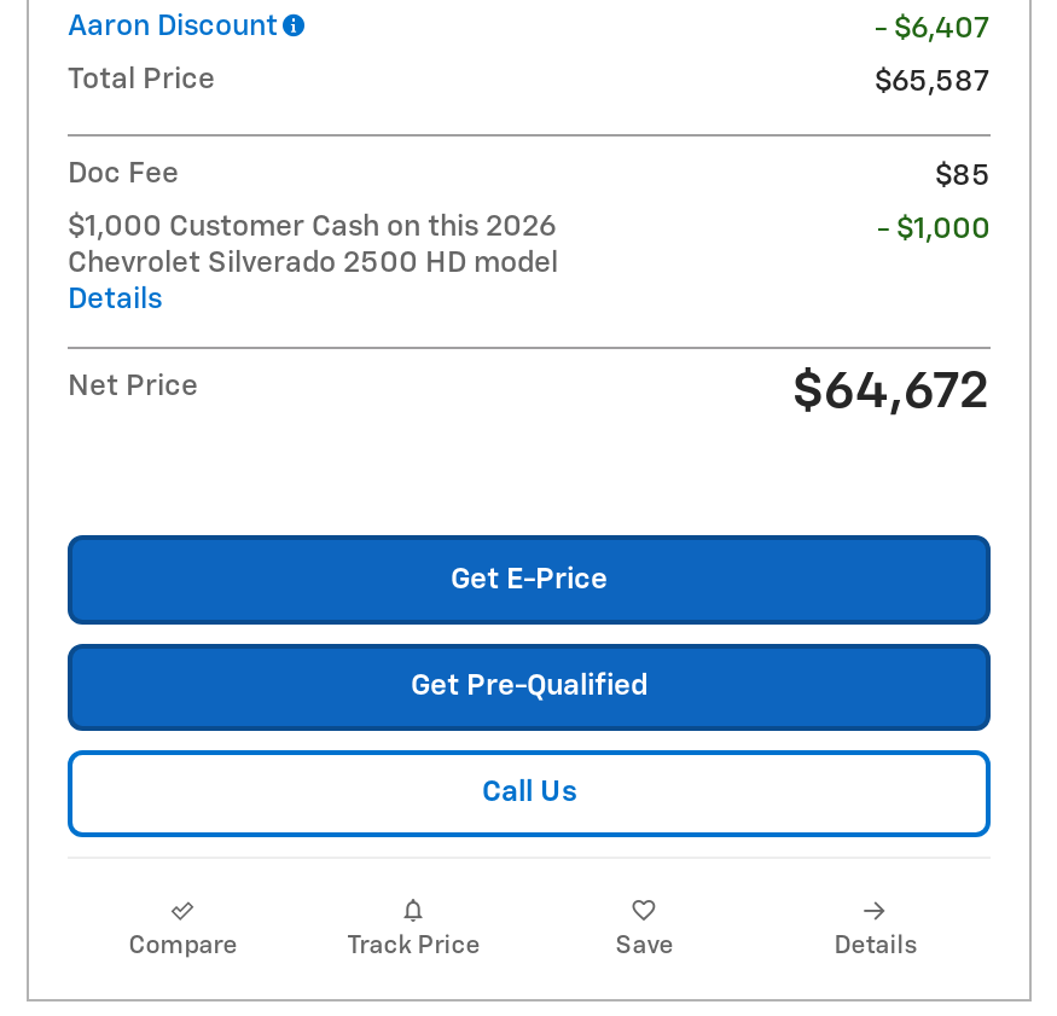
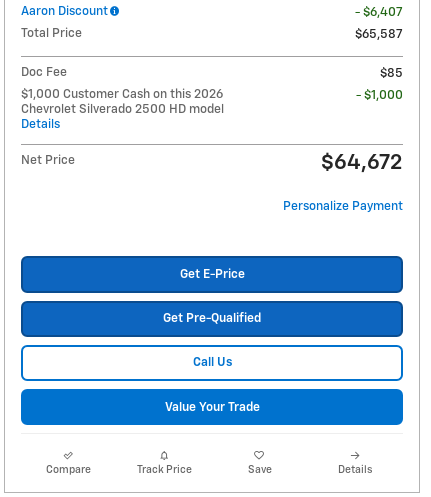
+ Personalize Payment

+ Value Your Trade
